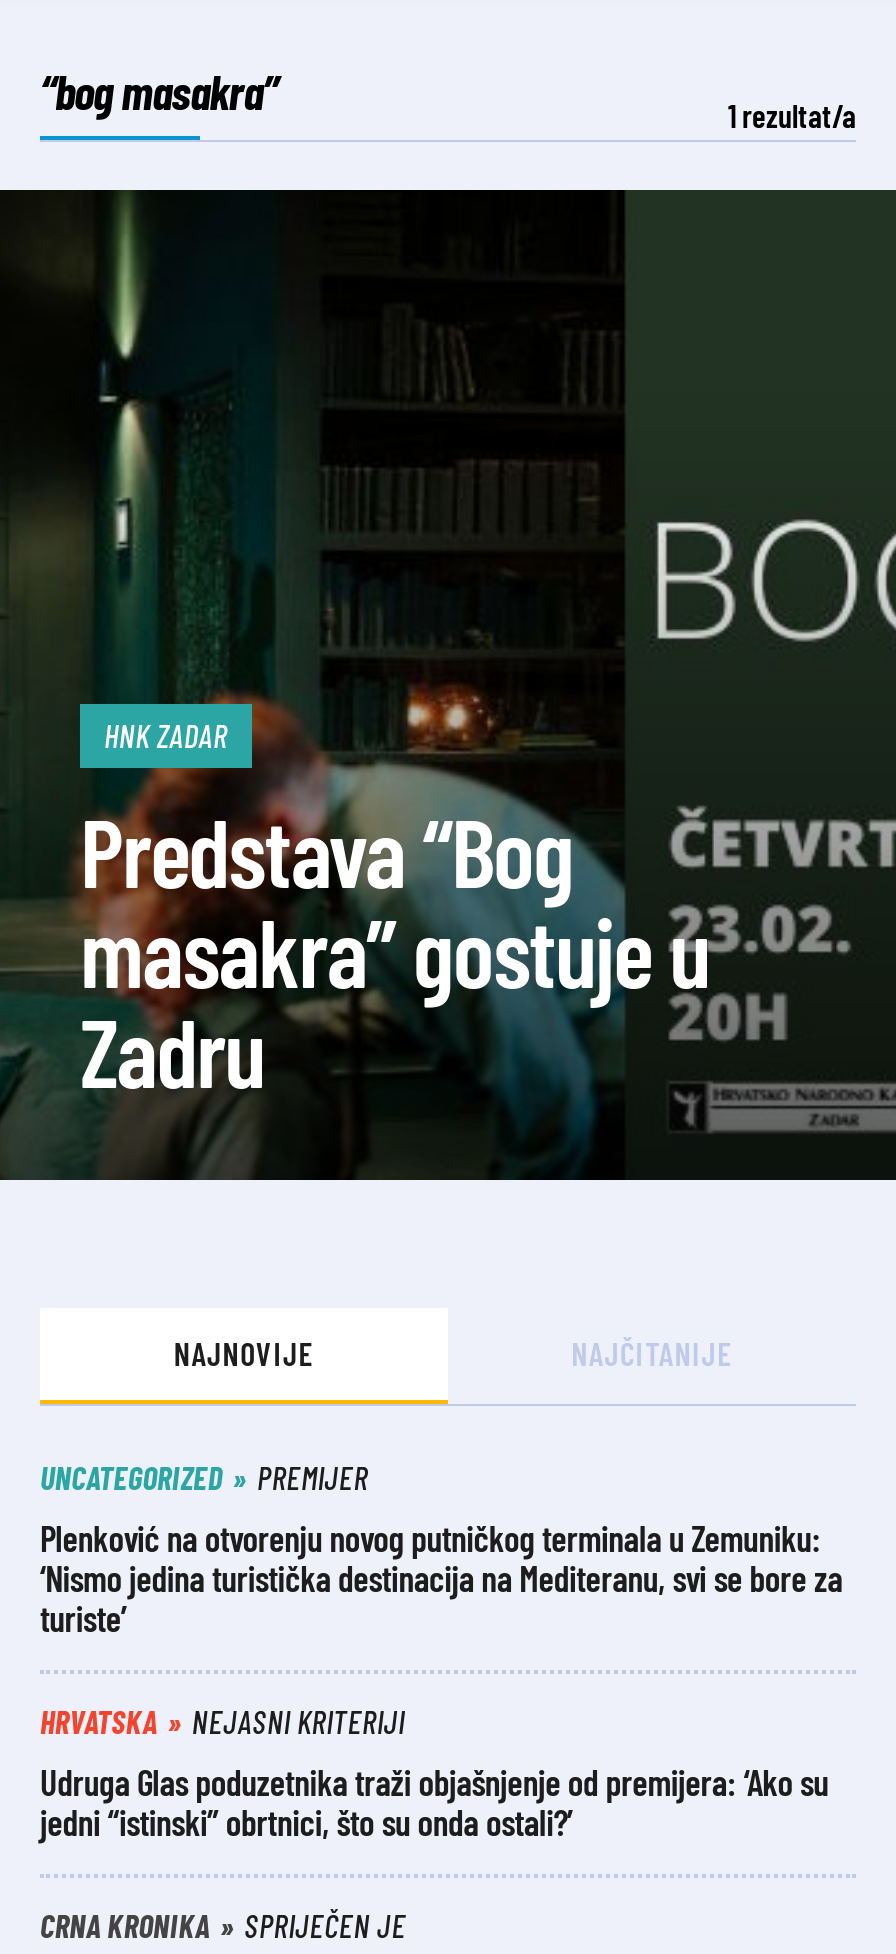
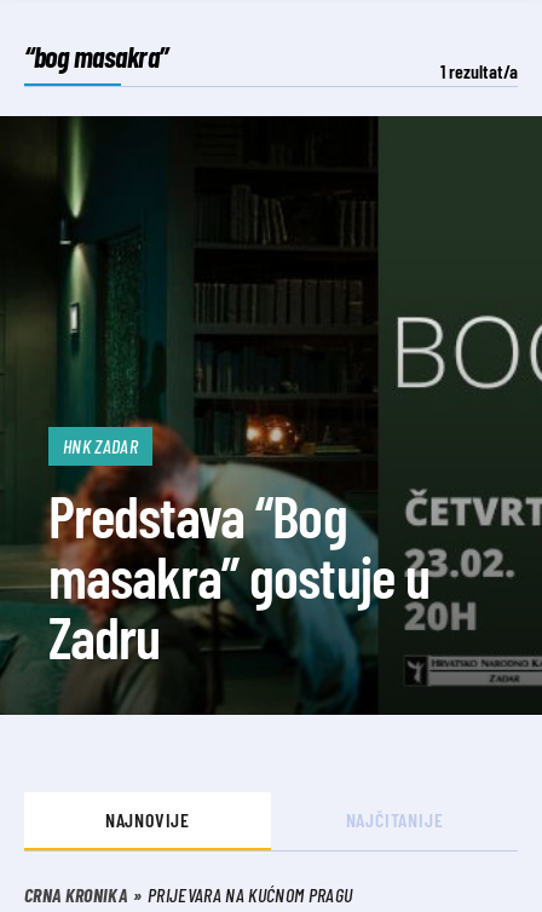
- UNCATEGORIZED
- PREMIJER
- Plenković na otvorenju novog putničkog terminala u Zemuniku:
- ‘Nismo jedina turistička destinacija na Mediteranu, svi se bore za
- turiste’
- HRVATSKA
- NEJASNI KRITERIJI
- Udruga Glas poduzetnika traži objašnjenje od premijera: ‘Ako su
- jedni “istinski” obrtnici, što su onda ostali?’

- SPRIJEČEN JE
+ PRIJEVARA NA KUĆNOM PRAGU
